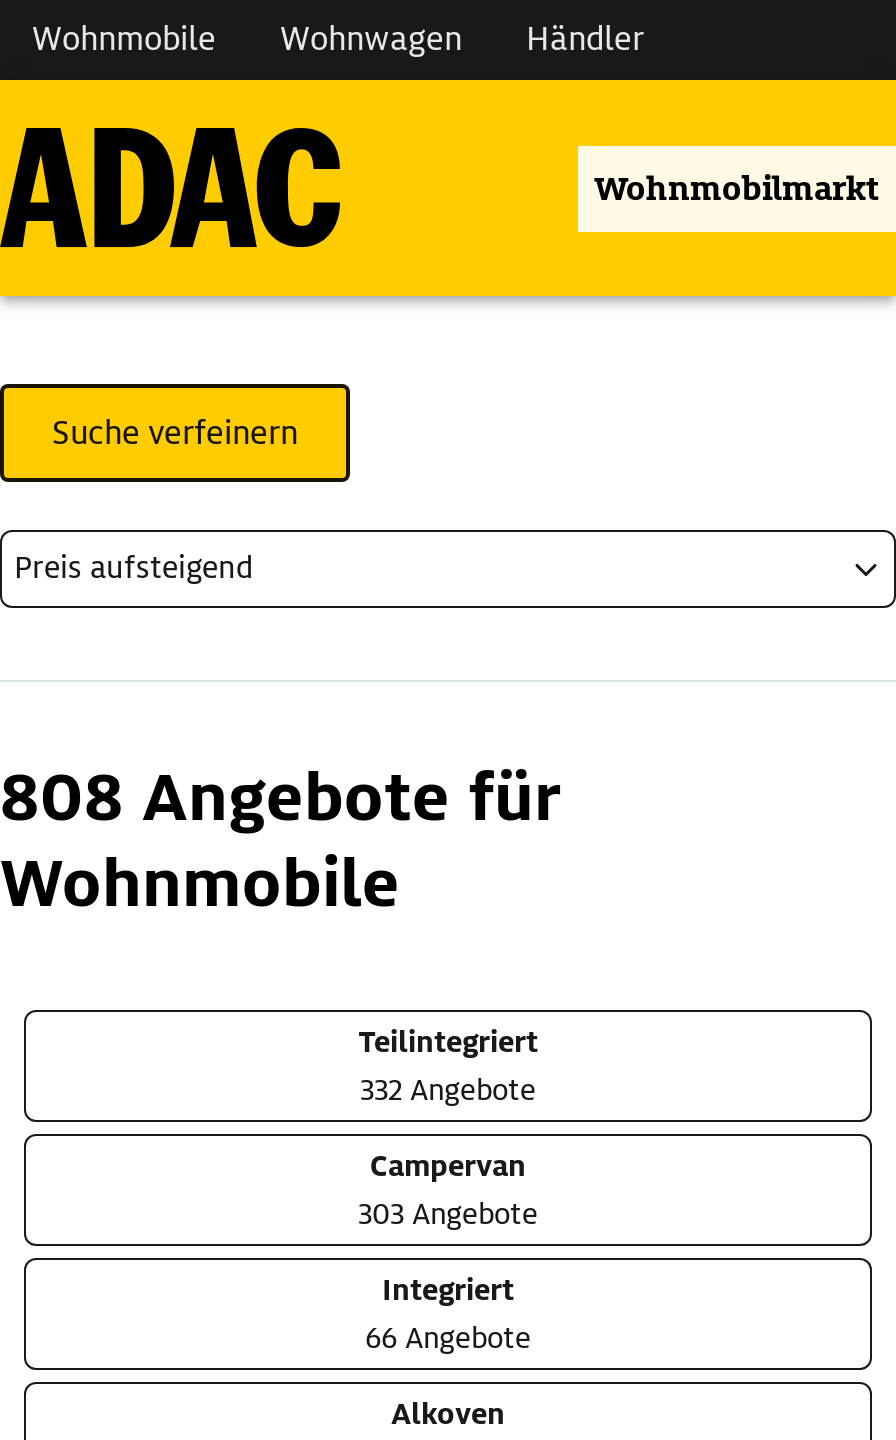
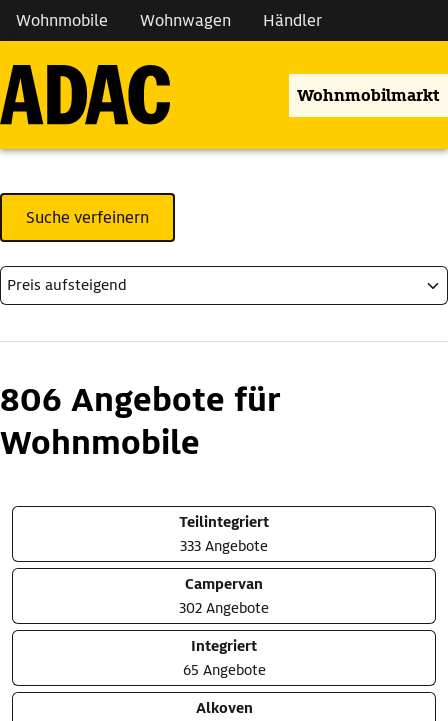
- 808 Angebote für
+ 806 Angebote für

- 332 Angebote
+ 333 Angebote

- 303 Angebote
+ 302 Angebote

- 66 Angebote
+ 65 Angebote
